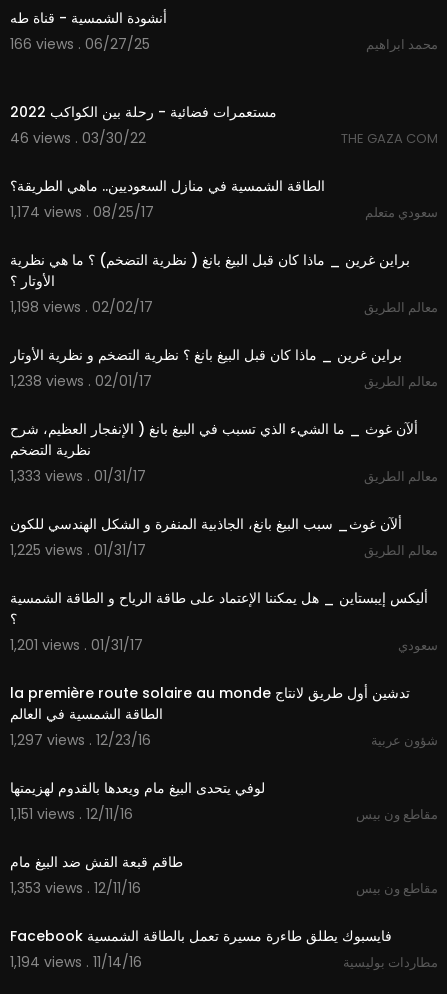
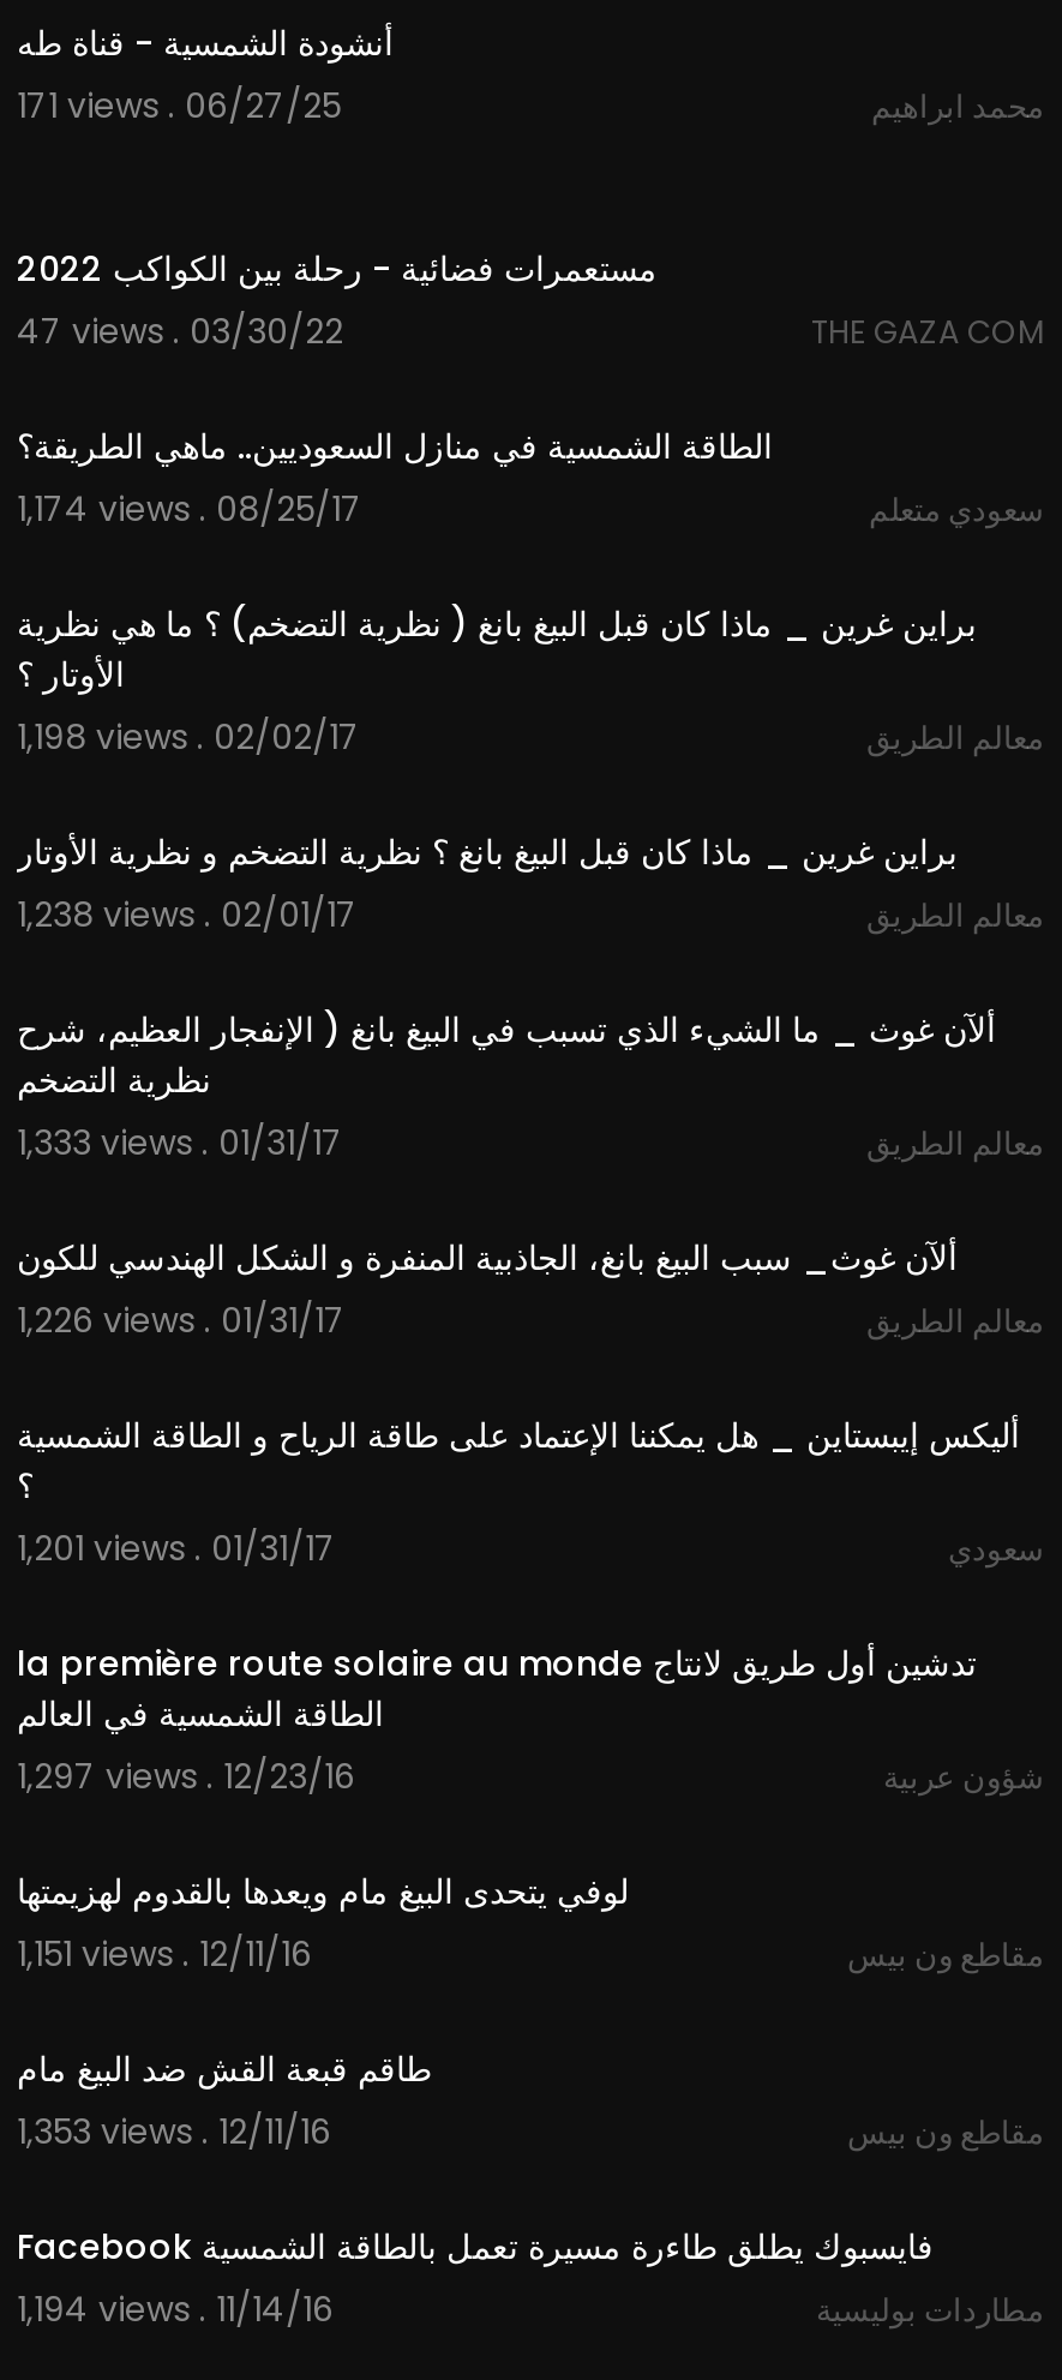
- 166 views . 06/27/25
+ 171 views . 06/27/25

- 46 views . 03/30/22
+ 47 views . 03/30/22

- 1,225 views . 01/31/17
+ 1,226 views . 01/31/17
